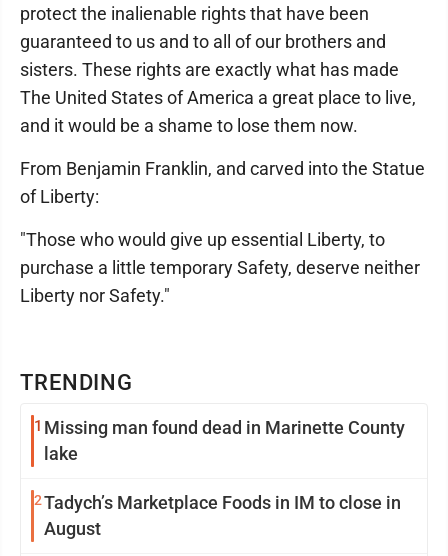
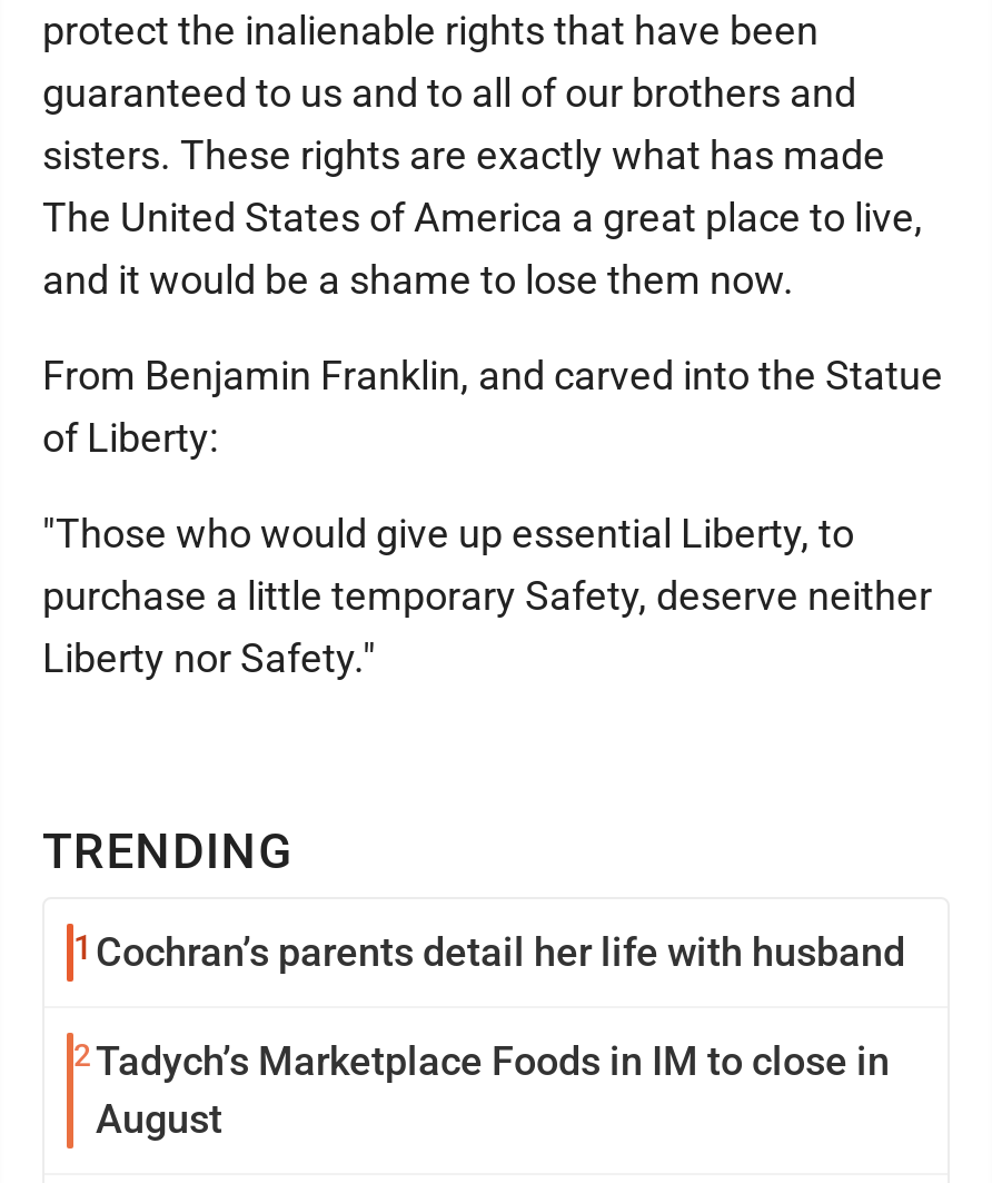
- 1 Missing man found dead in Marinette County
- lake
+ 1 Cochran’s parents detail her life with husband
